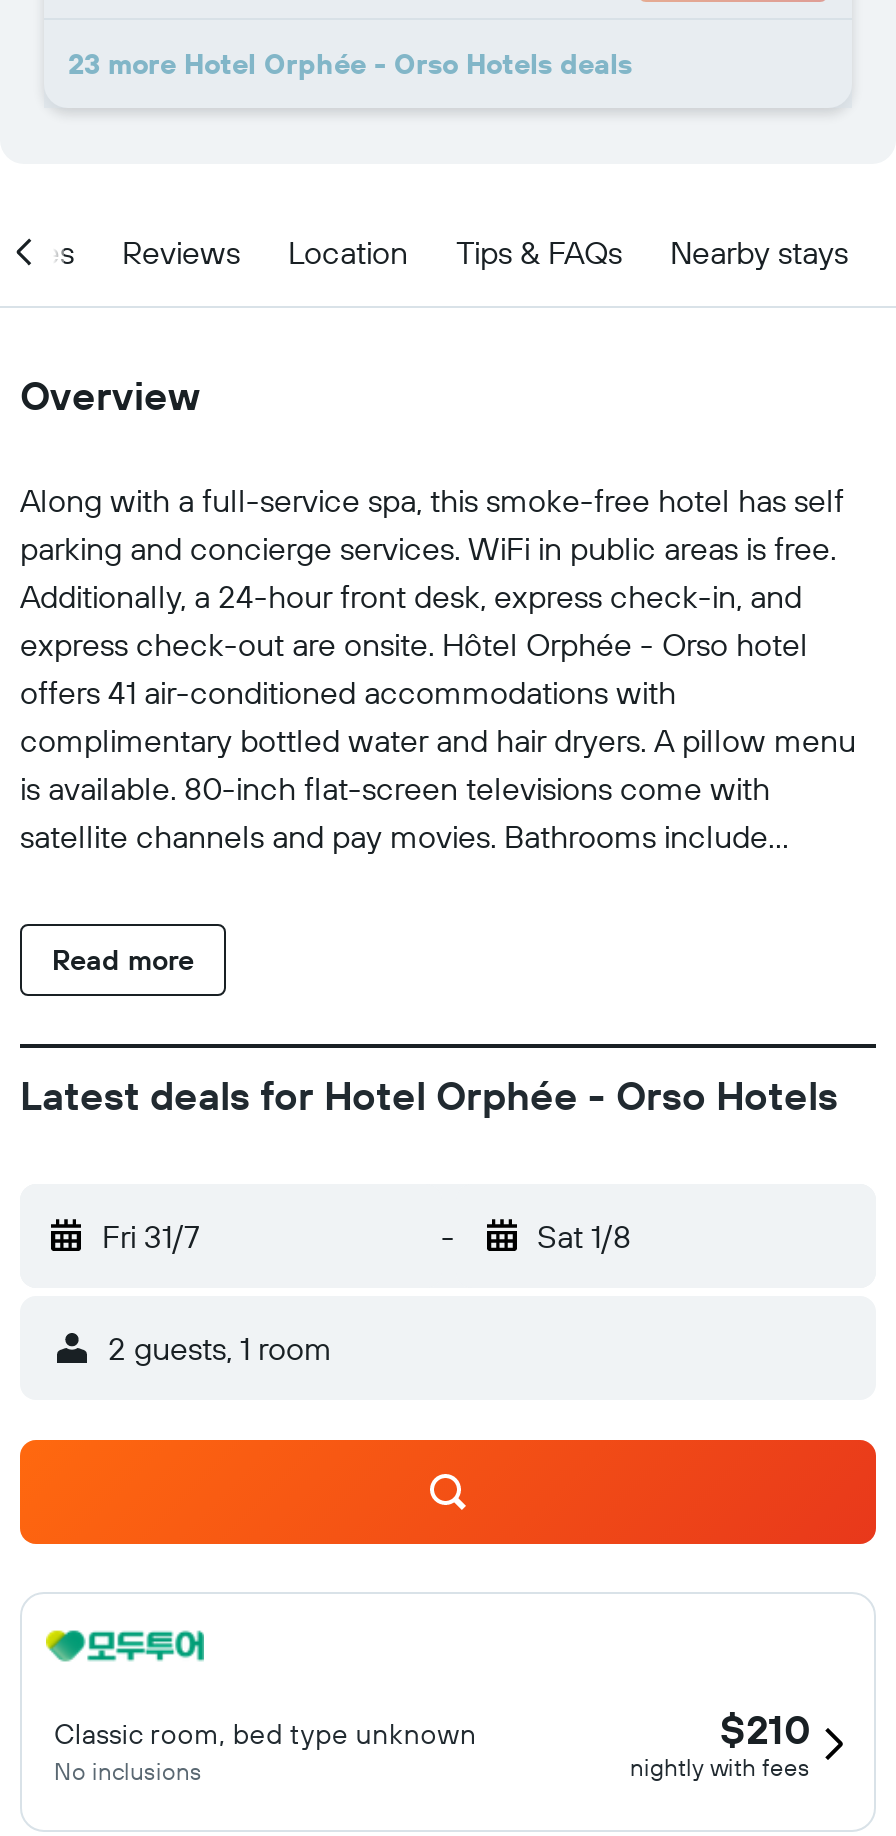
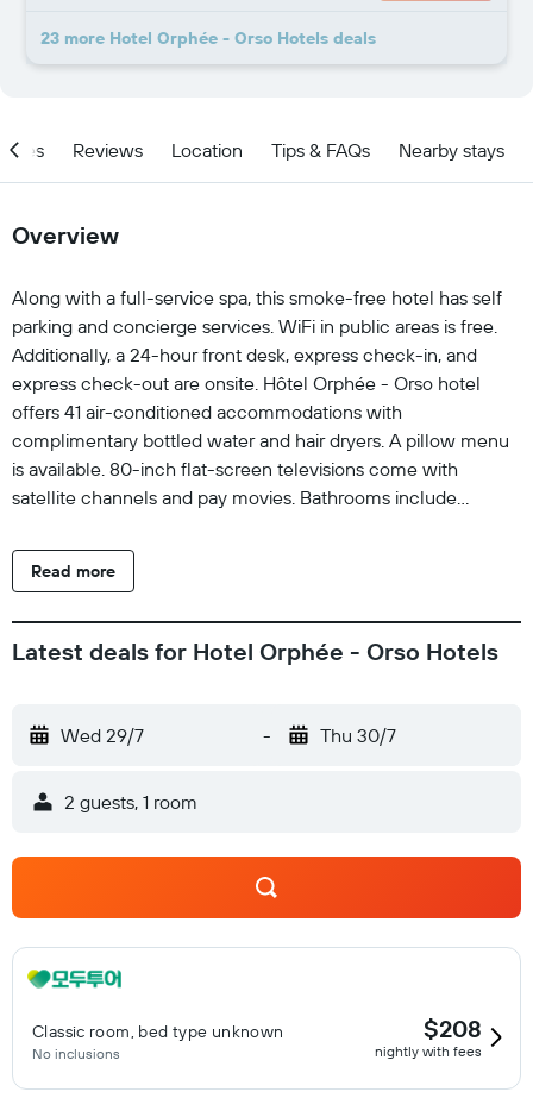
- Fri 31/7
+ Wed 29/7

- Sat 1/8
+ Thu 30/7

- $210
+ $208
